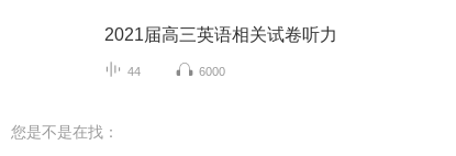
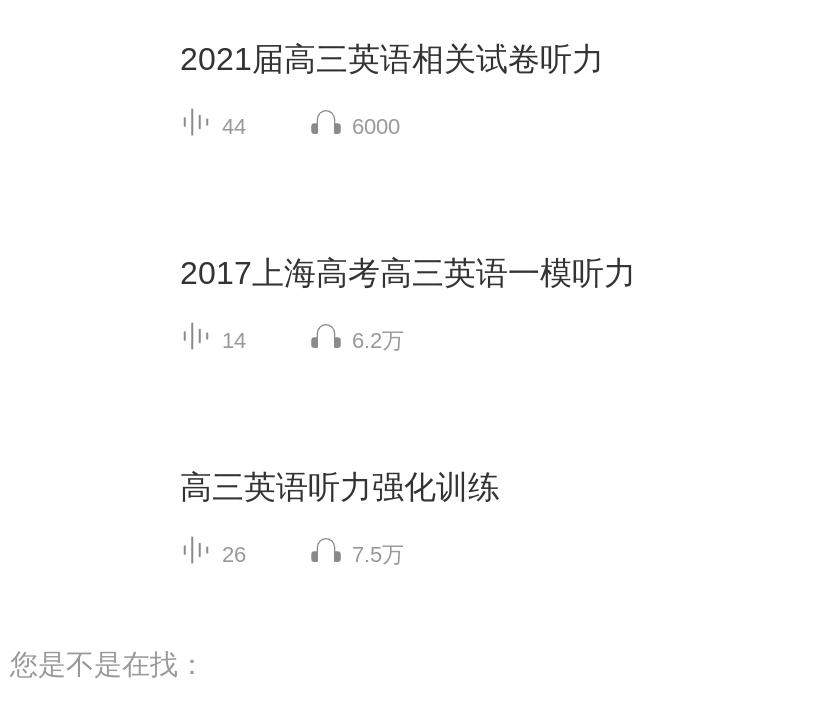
+ 2017上海高考高三英语一模听力
+ 14
+ 6.2万

+ 高三英语听力强化训练
+ 26
+ 7.5万
